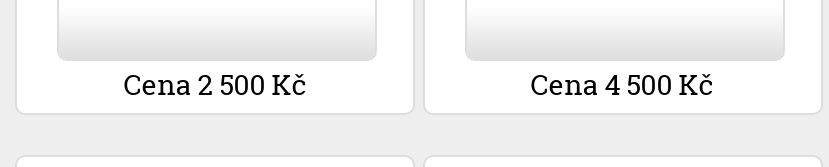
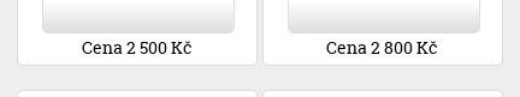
- Cena 4 500 Kč
+ Cena 2 800 Kč
